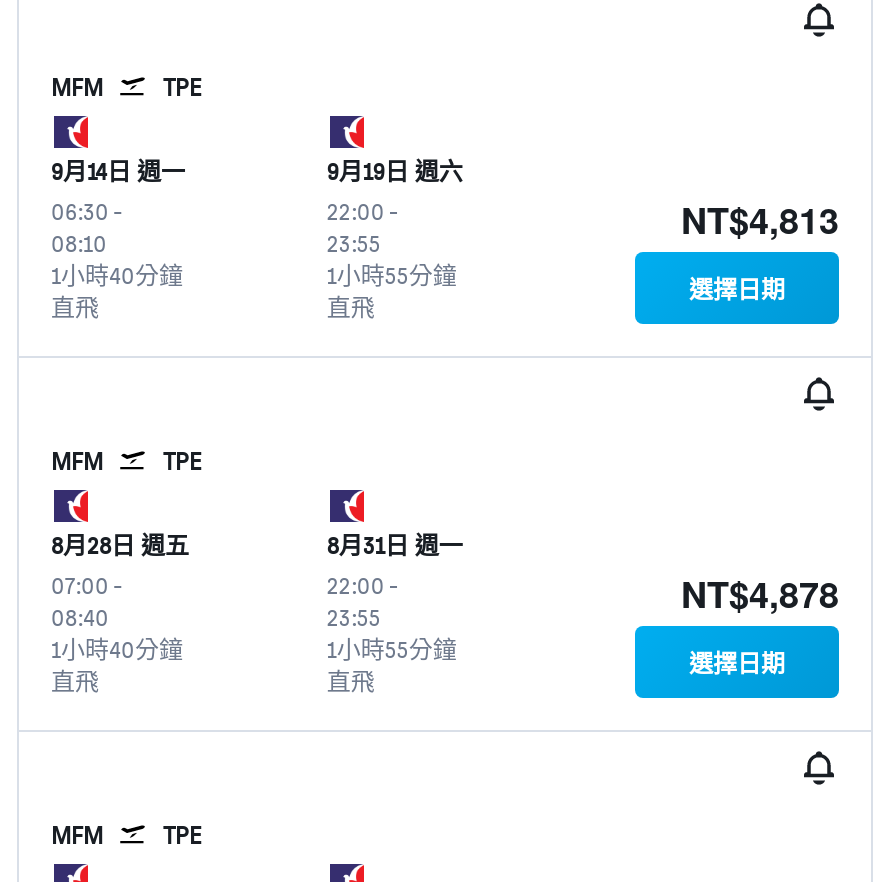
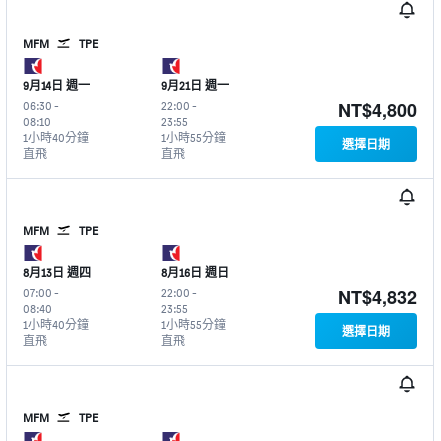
- 9月19日 週六
+ 9月21日 週一

- NT$4,813
+ NT$4,800

- 8月28日 週五
+ 8月13日 週四

- 8月31日 週一
+ 8月16日 週日

- NT$4,878
+ NT$4,832
